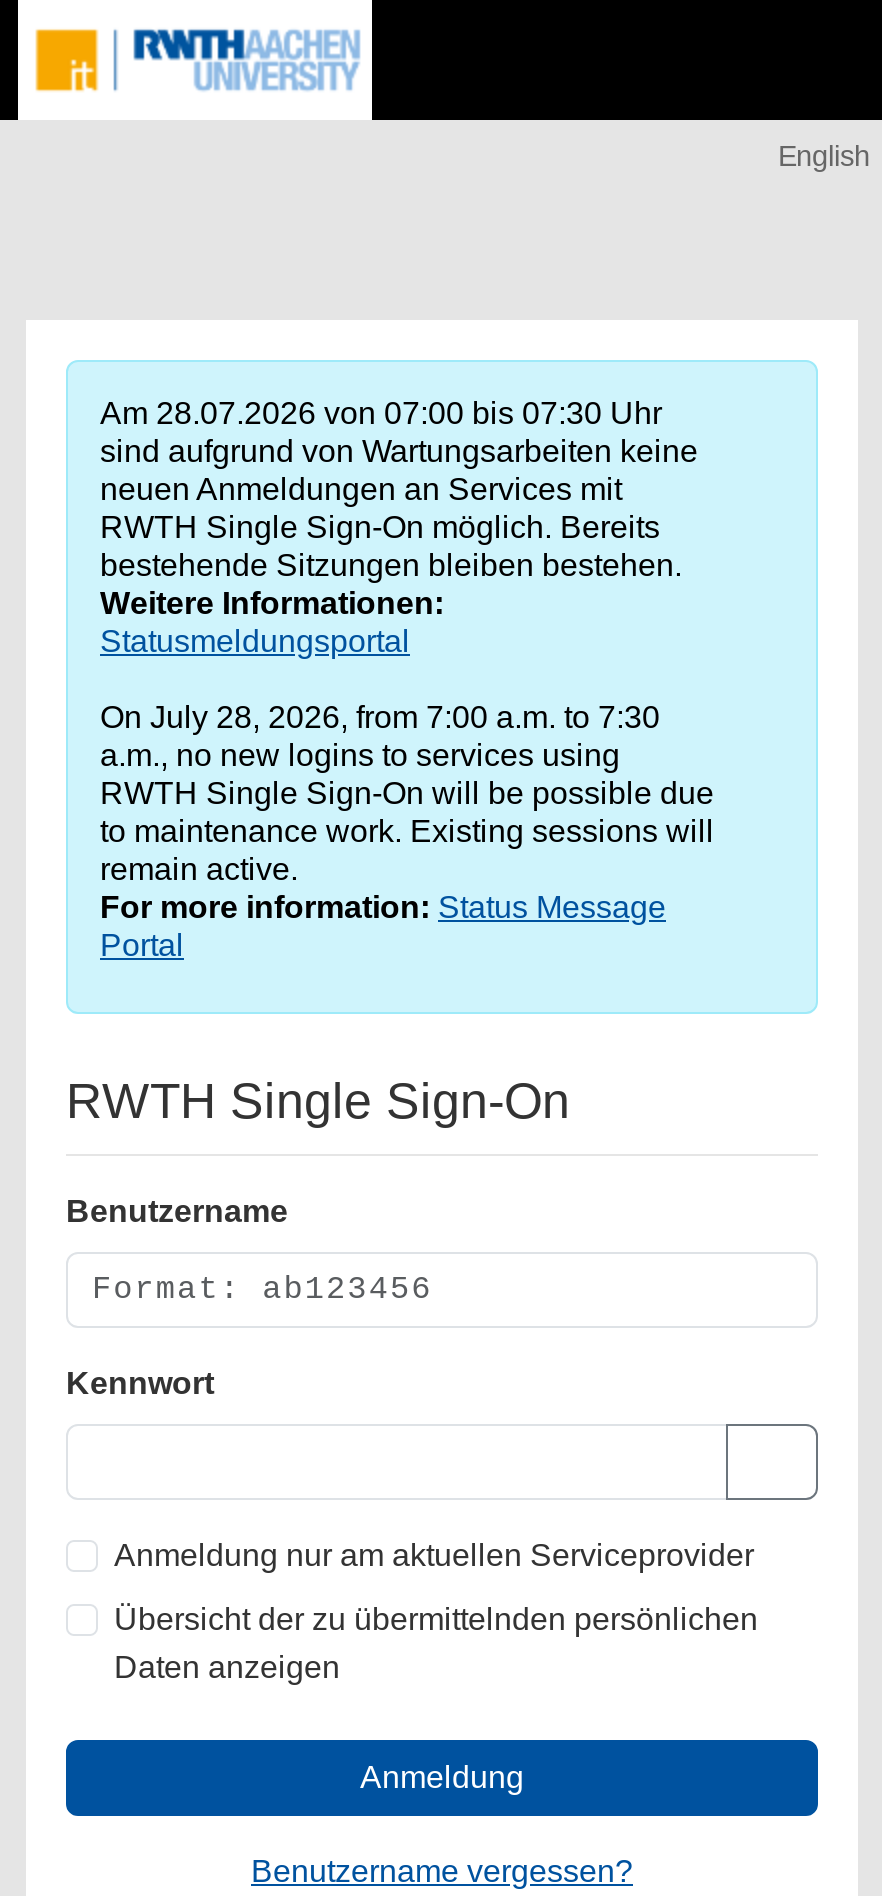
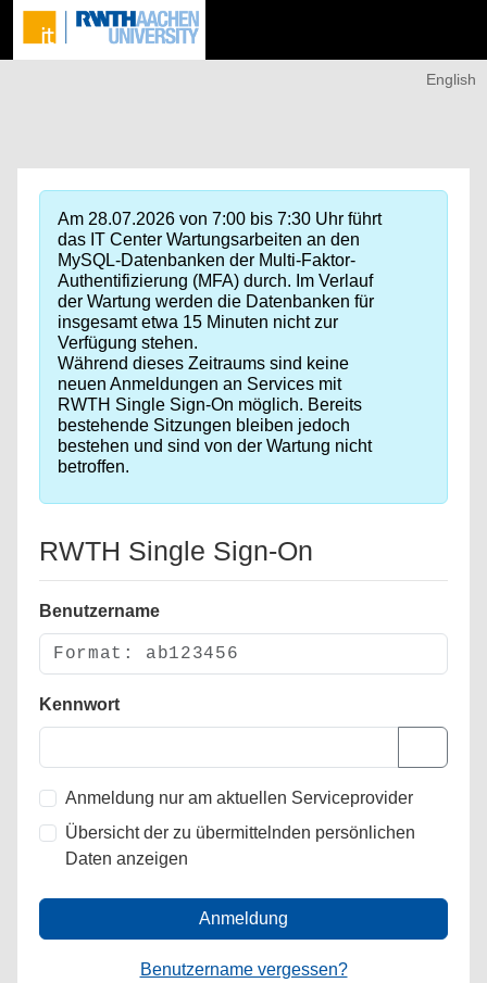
- Am 28.07.2026 von 07:00 bis 07:30 Uhr
- sind aufgrund von Wartungsarbeiten keine
+ Am 28.07.2026 von 7:00 bis 7:30 Uhr führt
+ das IT Center Wartungsarbeiten an den
+ MySQL-Datenbanken der Multi-Faktor-
+ Authentifizierung (MFA) durch. Im Verlauf
+ der Wartung werden die Datenbanken für
+ insgesamt etwa 15 Minuten nicht zur
+ Verfügung stehen.
+ Während dieses Zeitraums sind keine

moved down: neuen Anmeldungen an Services mit | RWTH Single Sign-On möglich. Bereits

- bestehende Sitzungen bleiben bestehen.
- Weitere Informationen:
- Statusmeldungsportal
- On July 28, 2026, from 7:00 a.m. to 7:30
- a.m., no new logins to services using
- RWTH Single Sign-On will be possible due
- to maintenance work. Existing sessions will
- remain active.
- For more information: Status Message
- Portal
+ bestehende Sitzungen bleiben jedoch
+ bestehen und sind von der Wartung nicht
+ betroffen.
